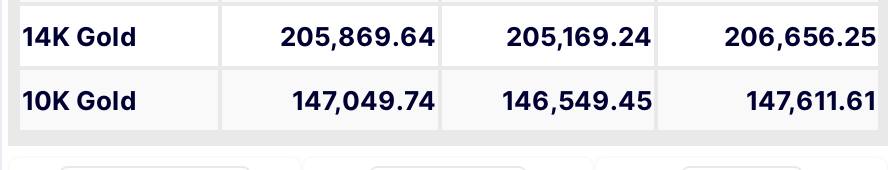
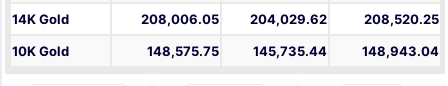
- 205,869.64
+ 208,006.05

- 205,169.24
+ 204,029.62

- 206,656.25
+ 208,520.25

- 147,049.74
+ 148,575.75

- 146,549.45
+ 145,735.44

- 147,611.61
+ 148,943.04
